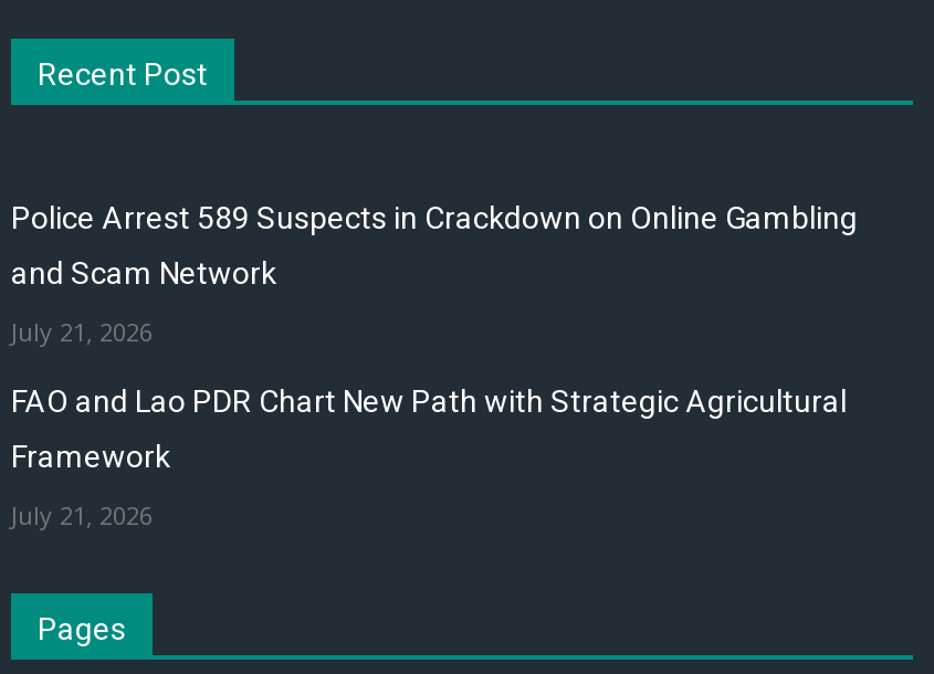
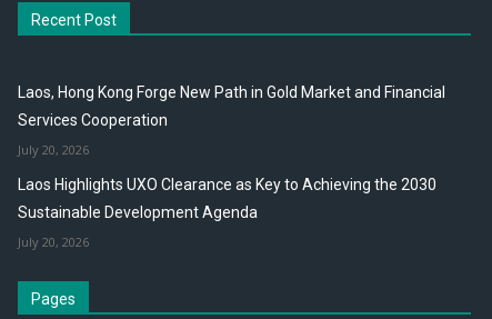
- Police Arrest 589 Suspects in Crackdown on Online Gambling
+ Laos, Hong Kong Forge New Path in Gold Market and Financial

- and Scam Network
+ Services Cooperation

- July 21, 2026
+ July 20, 2026

- FAO and Lao PDR Chart New Path with Strategic Agricultural
+ Laos Highlights UXO Clearance as Key to Achieving the 2030

- Framework
+ Sustainable Development Agenda

- July 21, 2026
+ July 20, 2026
